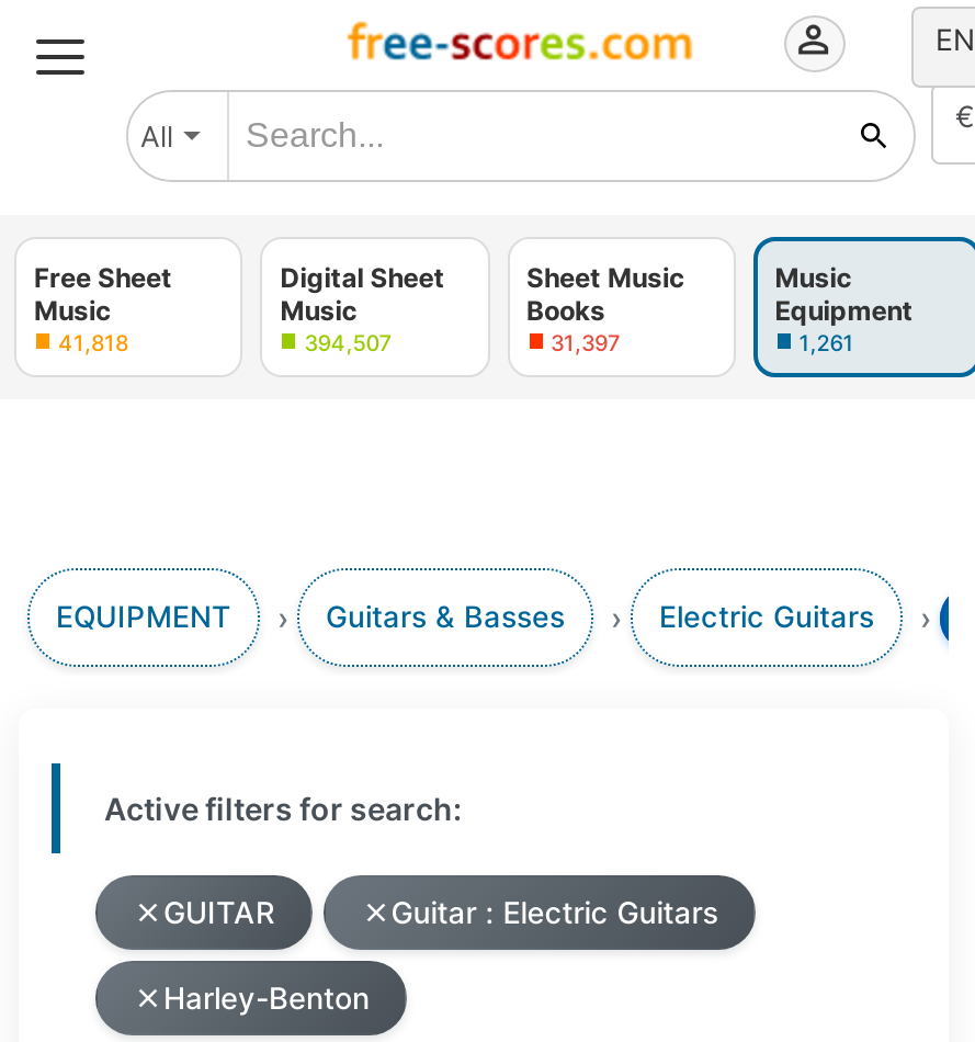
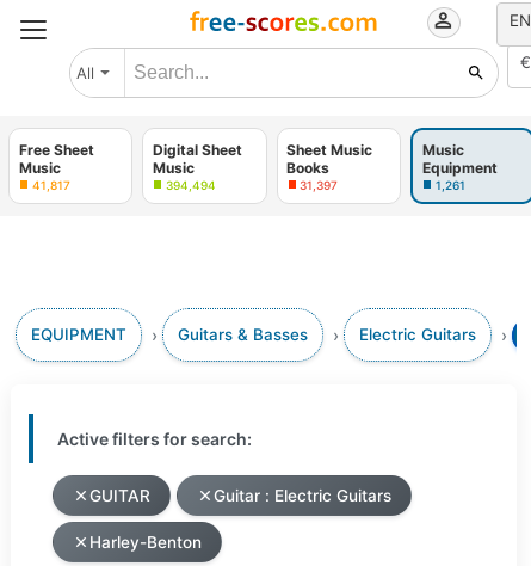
- 41,818
+ 41,817

- 394,507
+ 394,494
